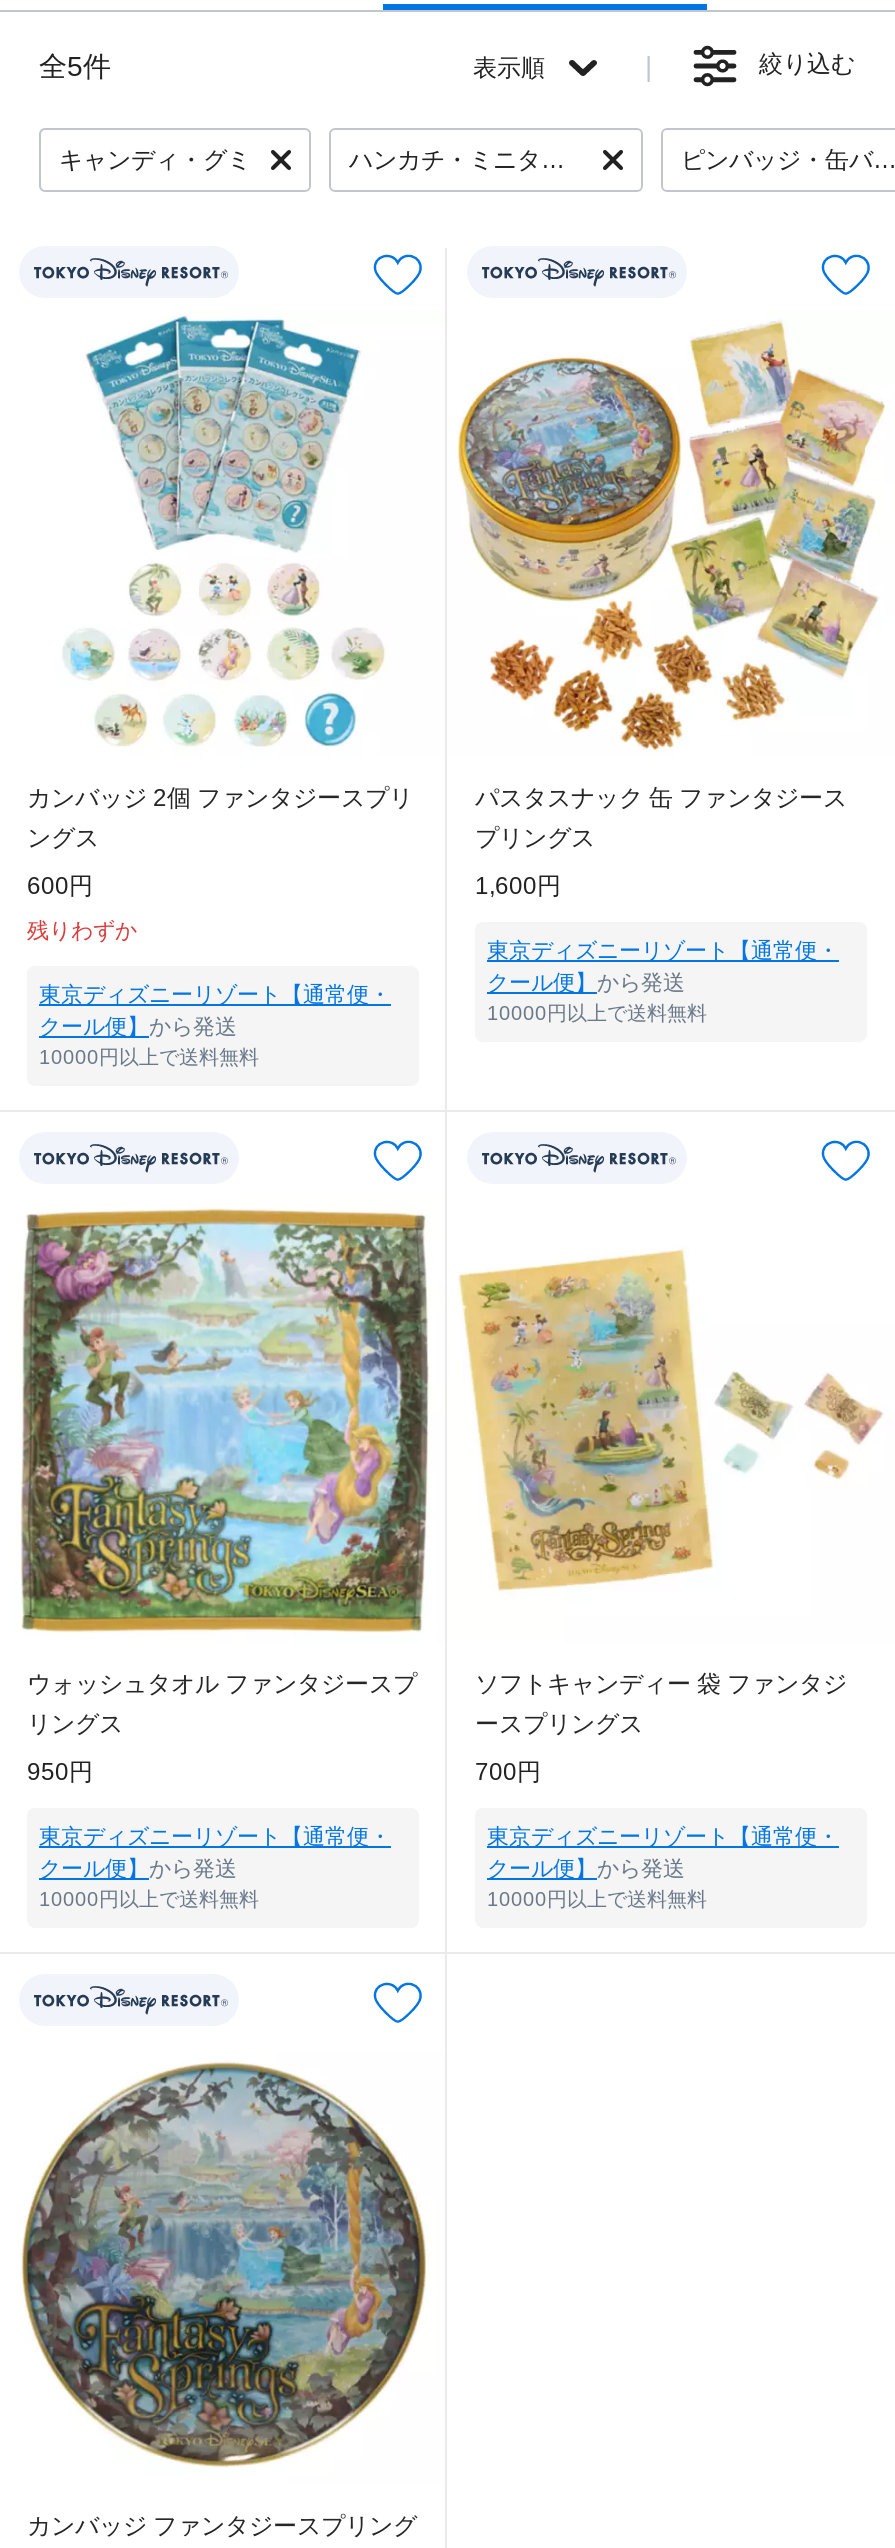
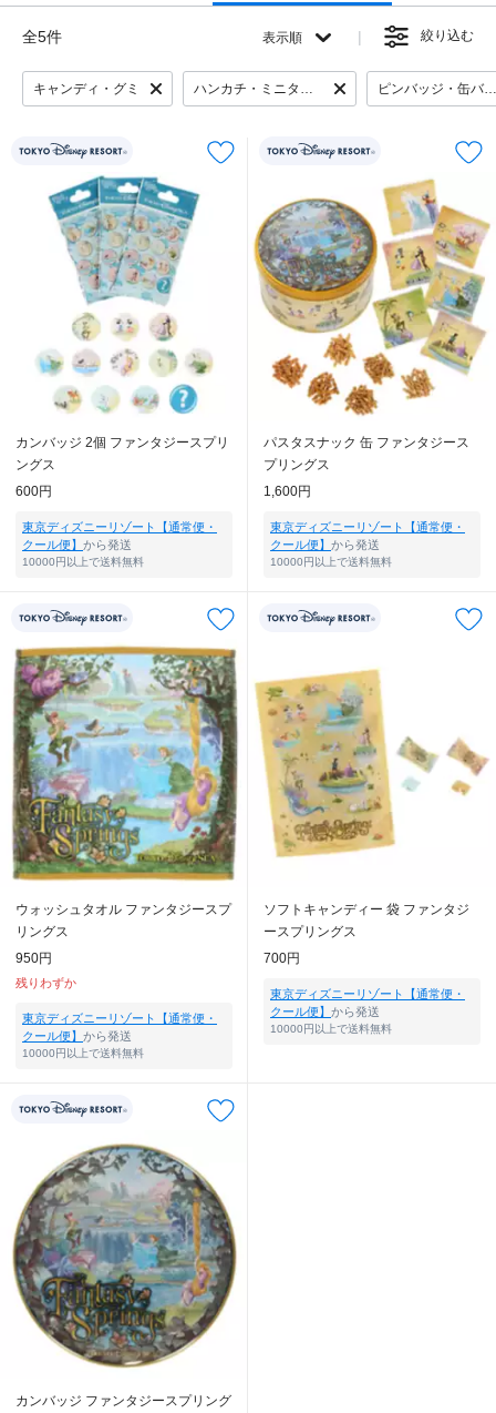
moved down: 残りわずか

moved up: 東京ディズニーリゾート【通常便・ | クール便】から発送 | 10000円以上で送料無料

moved up: [image] | ウォッシュタオル ファンタジースプ | リングス | 950円

moved up: [image] | ソフトキャンディー 袋 ファンタジ | ースプリングス | 700円

moved up: 東京ディズニーリゾート【通常便・ | クール便】から発送 | 10000円以上で送料無料
